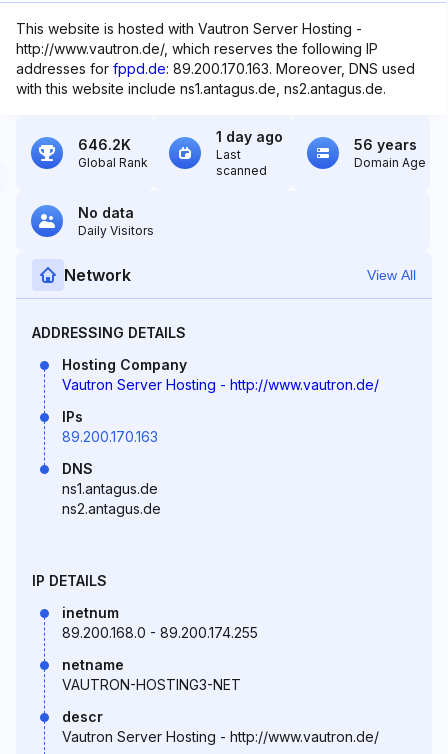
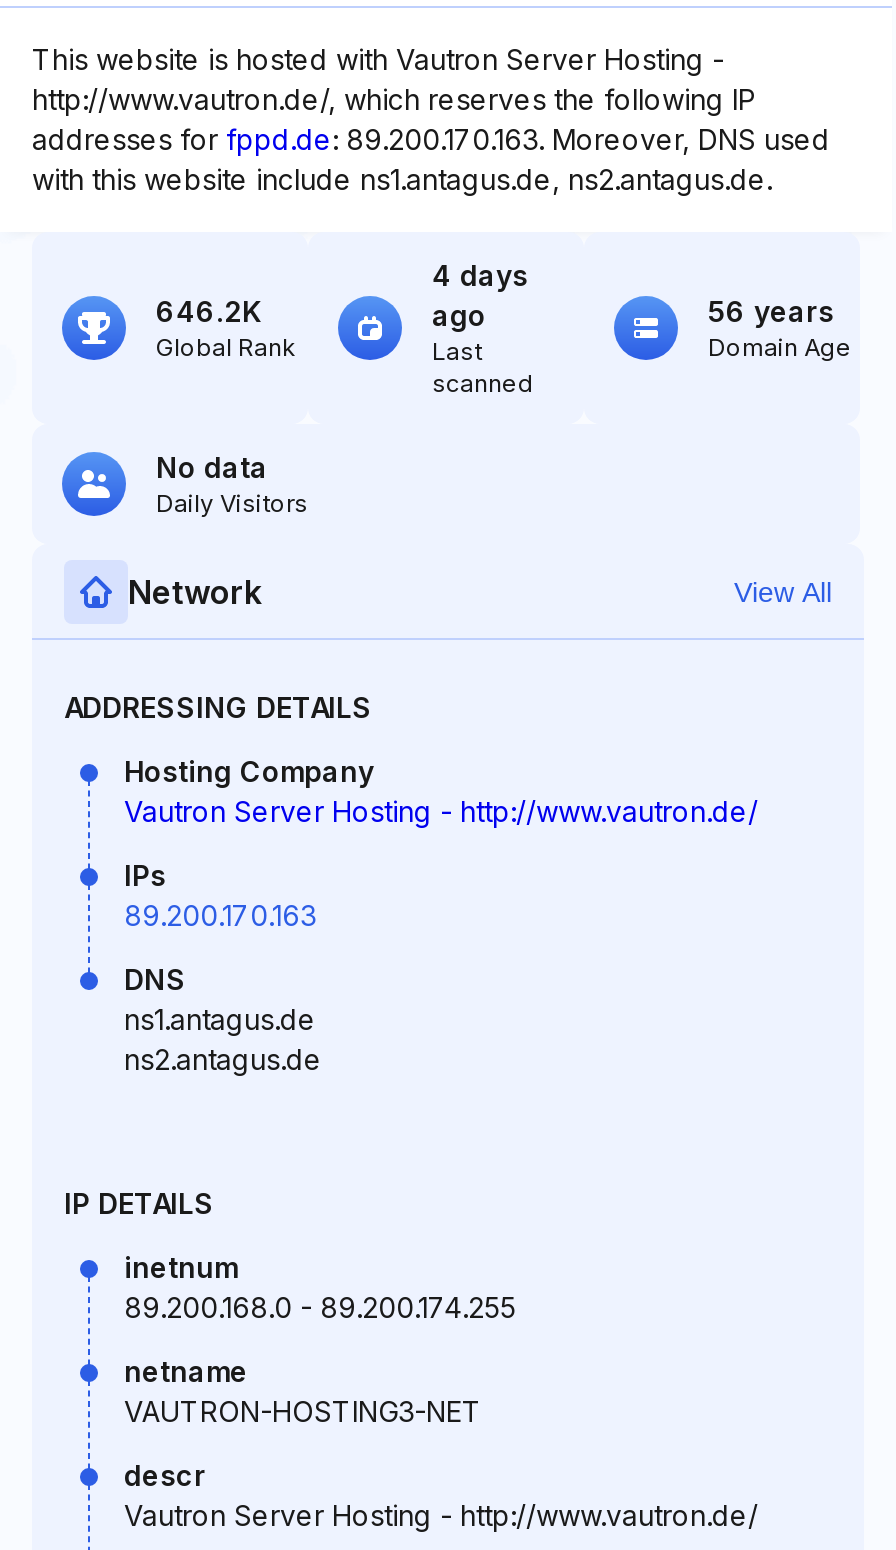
- 1 day ago
+ 4 days
+ ago
